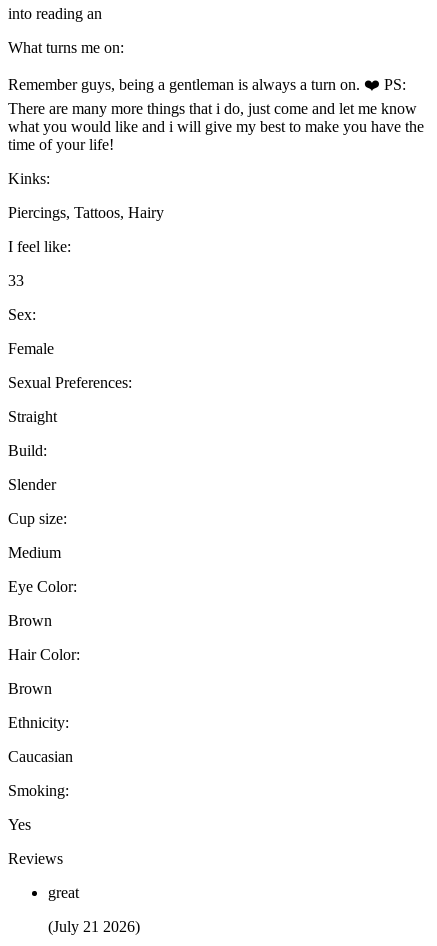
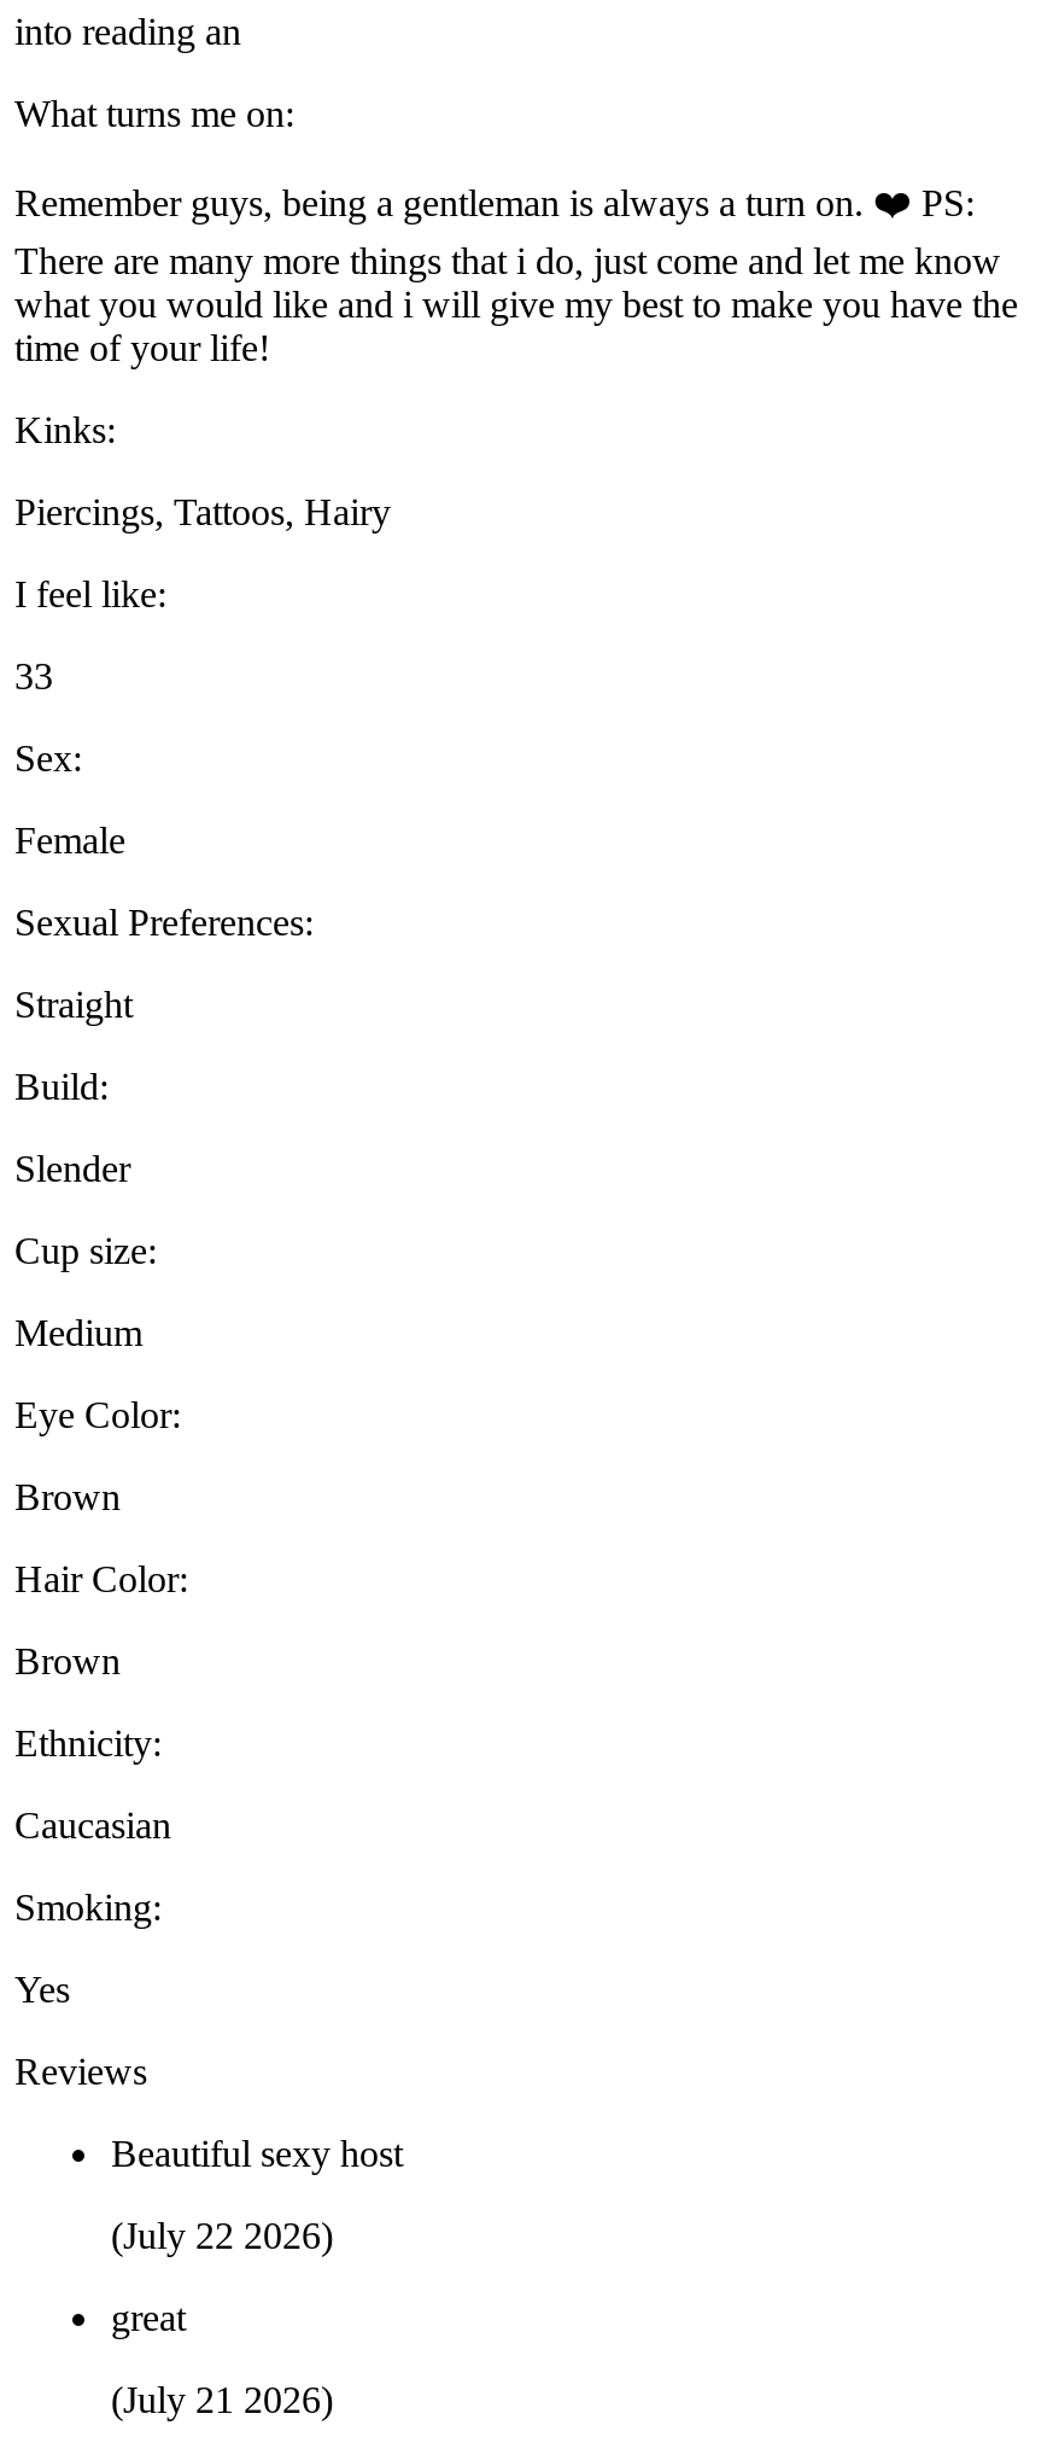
+ Beautiful sexy host
+ (July 22 2026)
